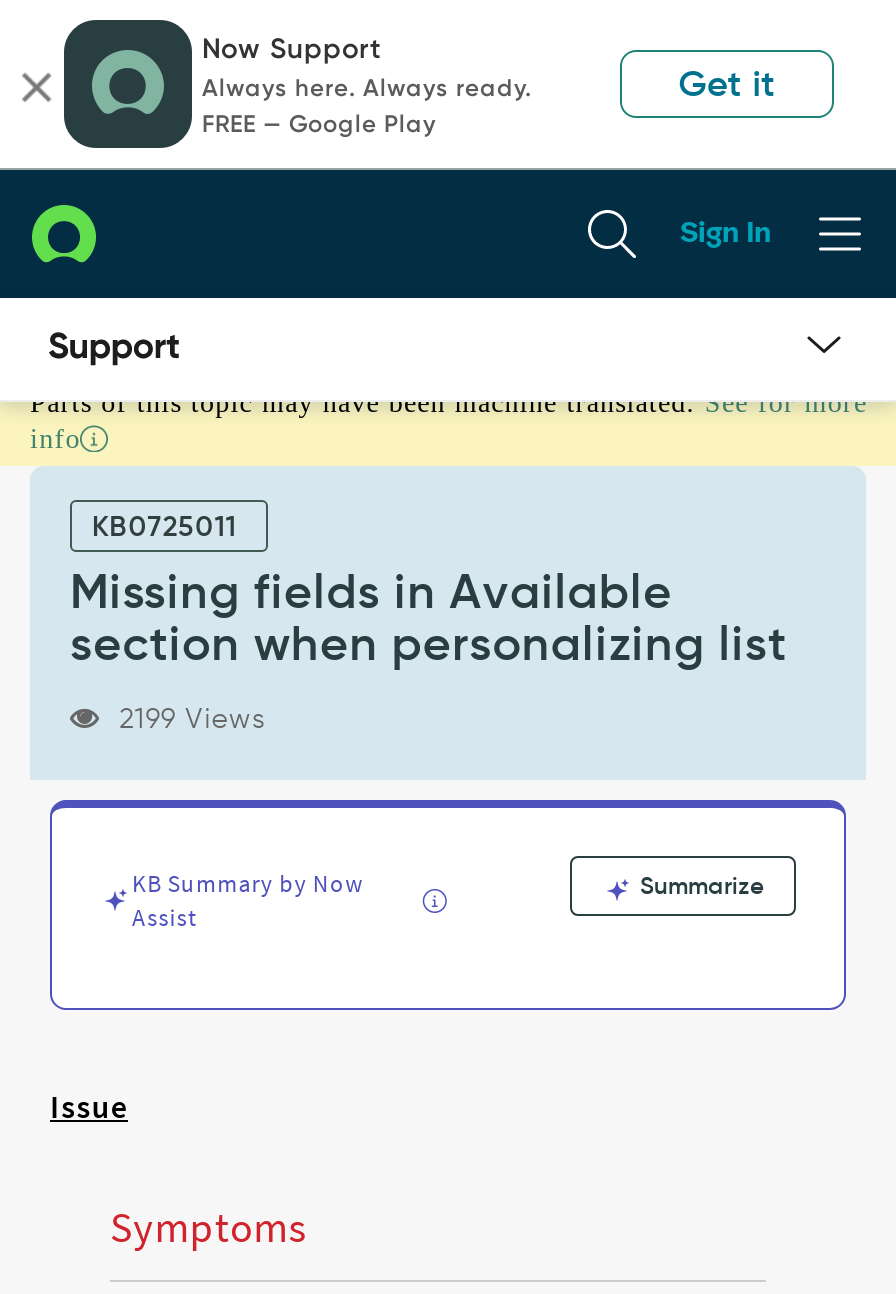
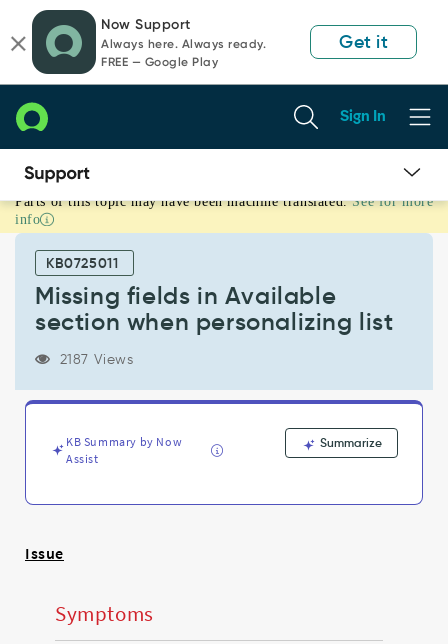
- 2199 Views
+ 2187 Views
